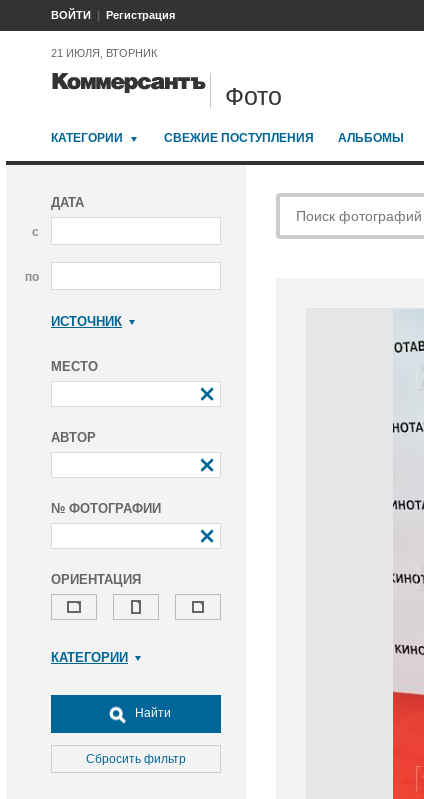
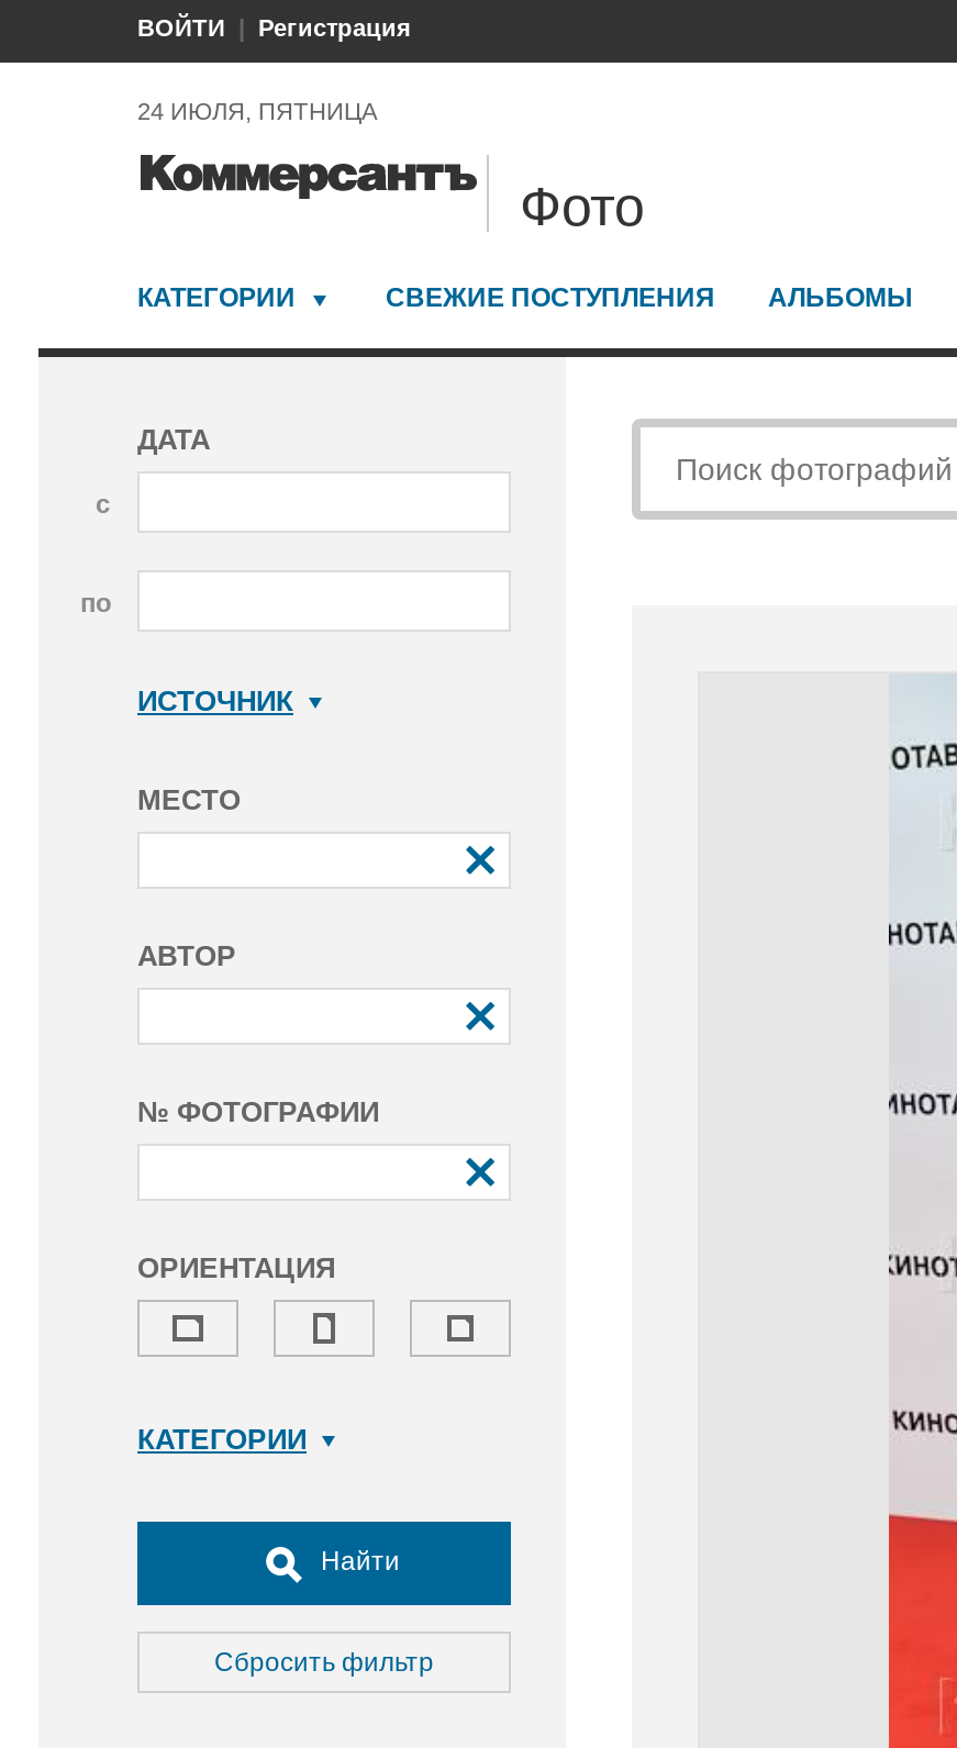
- 21 ИЮЛЯ, ВТОРНИК
+ 24 ИЮЛЯ, ПЯТНИЦА
